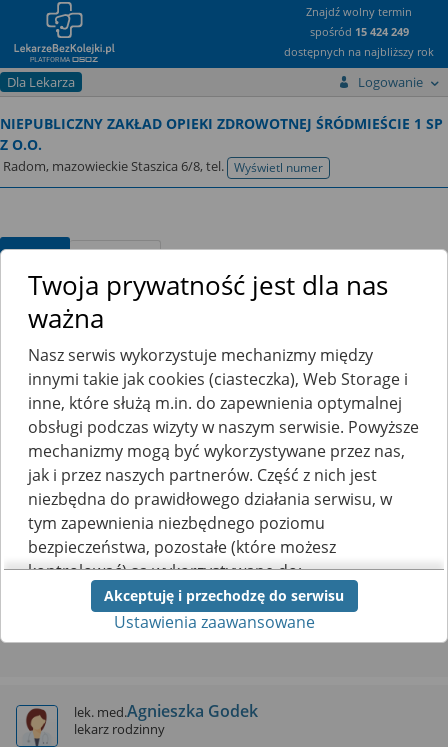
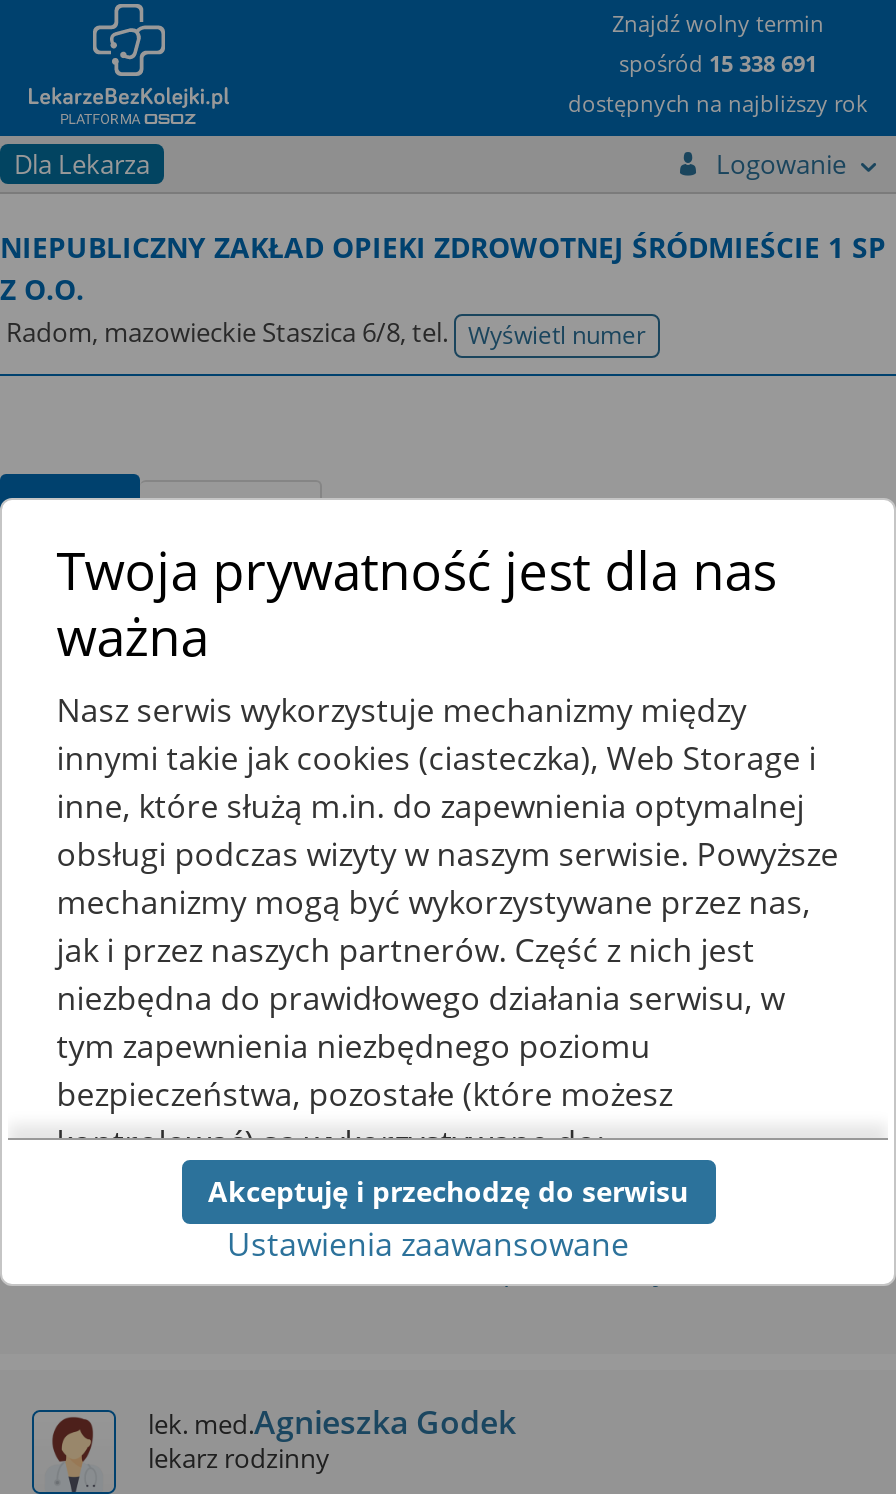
- spośród 15 424 249
+ spośród 15 338 691
